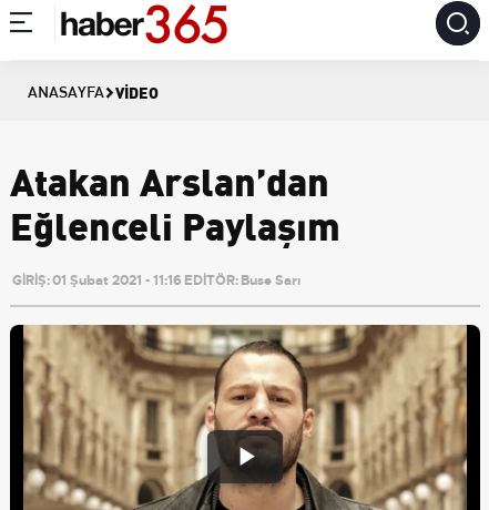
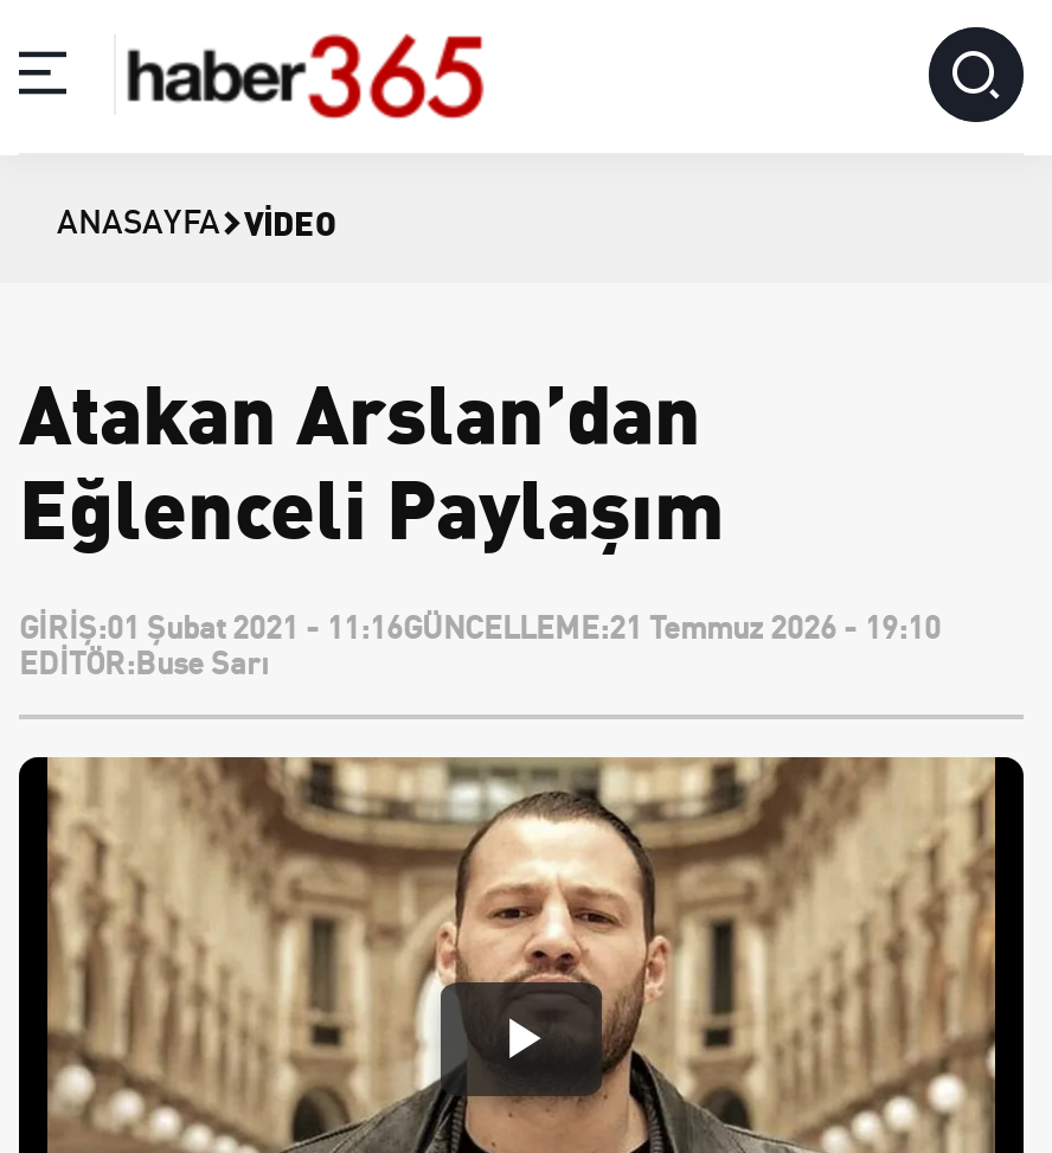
- GİRİŞ: 01 Şubat 2021 - 11:16 EDİTÖR: Buse Sarı
+ GİRİŞ:01 Şubat 2021 - 11:16GÜNCELLEME:21 Temmuz 2026 - 19:10
+ EDİTÖR:Buse Sarı
